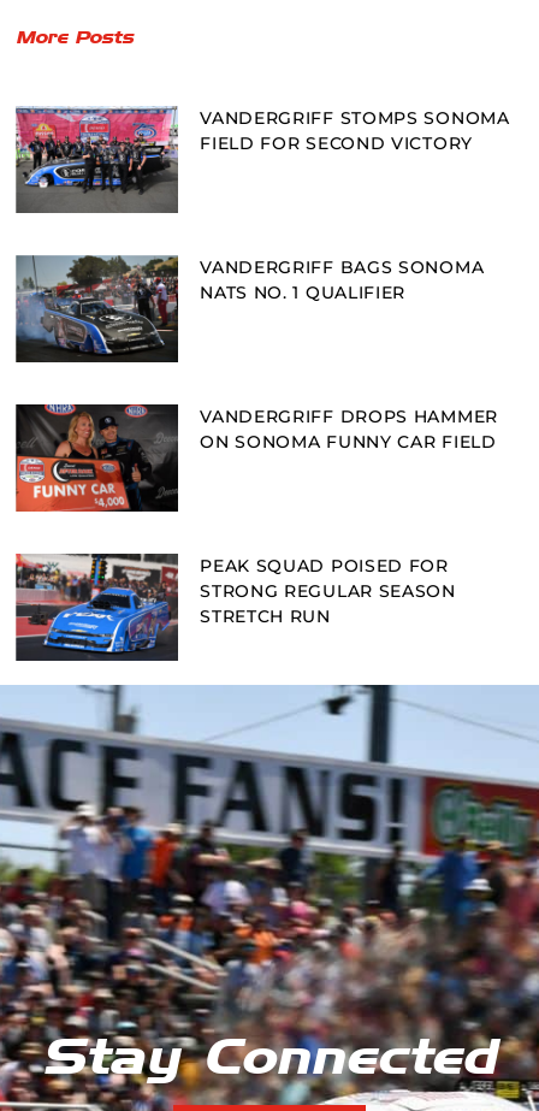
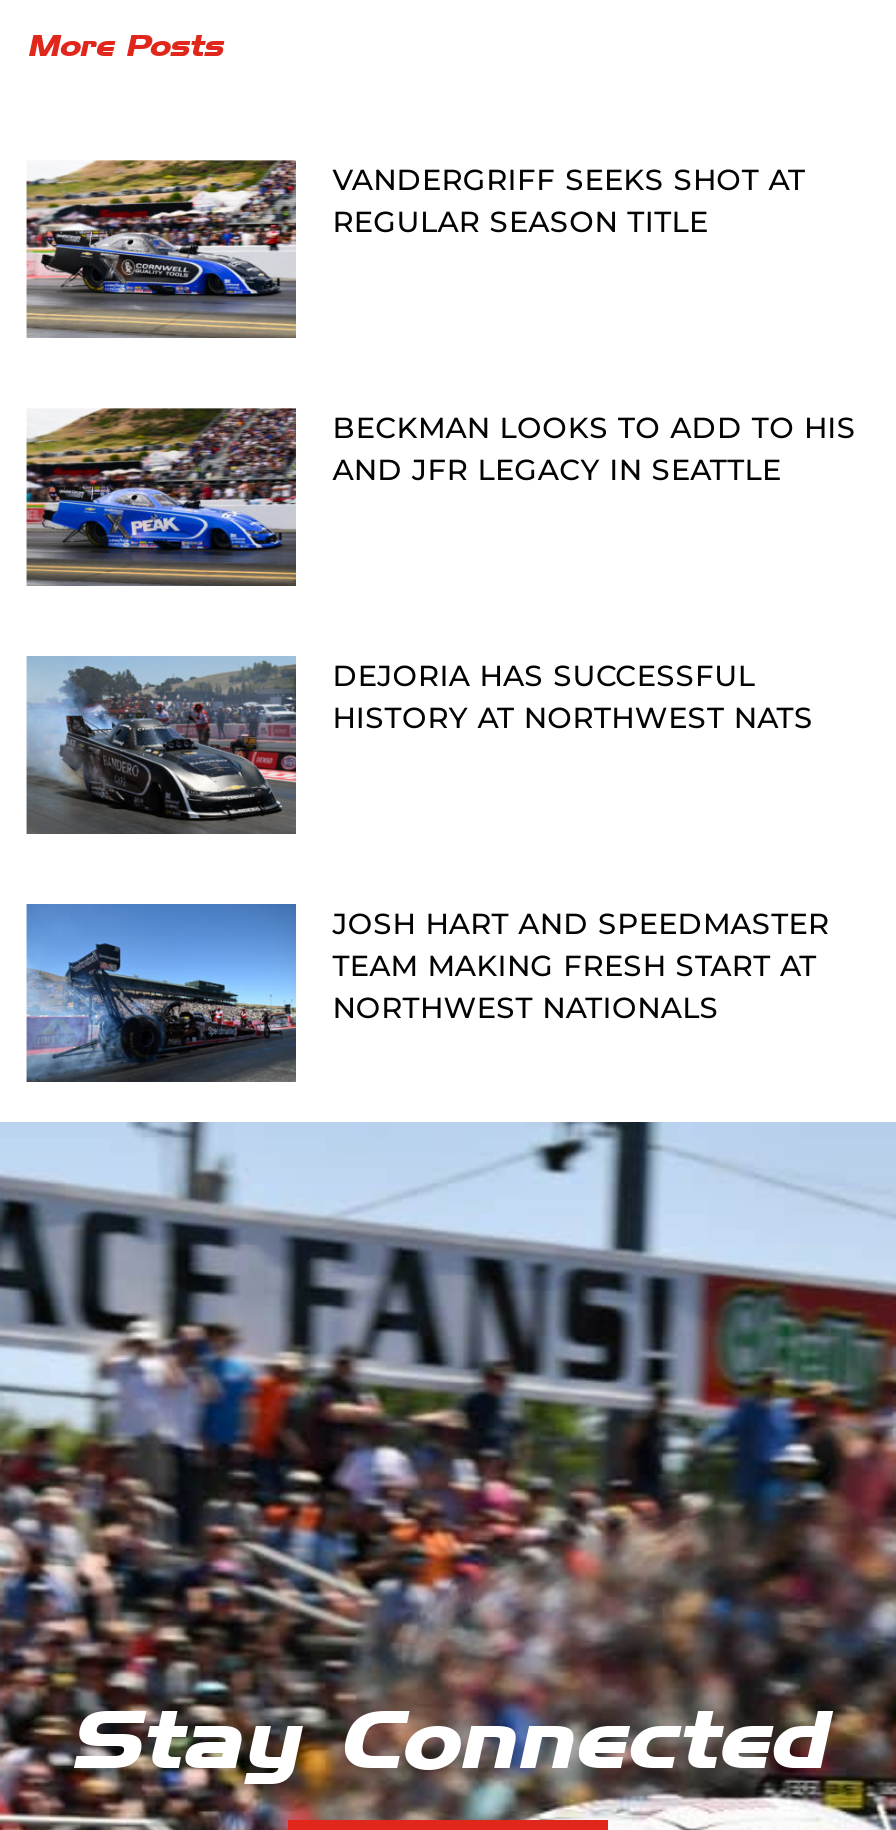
- [image]
- VANDERGRIFF STOMPS SONOMA
- FIELD FOR SECOND VICTORY
+ [image]
+ VANDERGRIFF SEEKS SHOT AT
+ REGULAR SEASON TITLE

- [image]
- VANDERGRIFF BAGS SONOMA
- NATS NO. 1 QUALIFIER
+ [image]
+ BECKMAN LOOKS TO ADD TO HIS
+ AND JFR LEGACY IN SEATTLE

- [image]
- VANDERGRIFF DROPS HAMMER
- ON SONOMA FUNNY CAR FIELD
+ [image]
+ DEJORIA HAS SUCCESSFUL
+ HISTORY AT NORTHWEST NATS

- [image]
- PEAK SQUAD POISED FOR
- STRONG REGULAR SEASON
- STRETCH RUN
+ [image]
+ JOSH HART AND SPEEDMASTER
+ TEAM MAKING FRESH START AT
+ NORTHWEST NATIONALS
